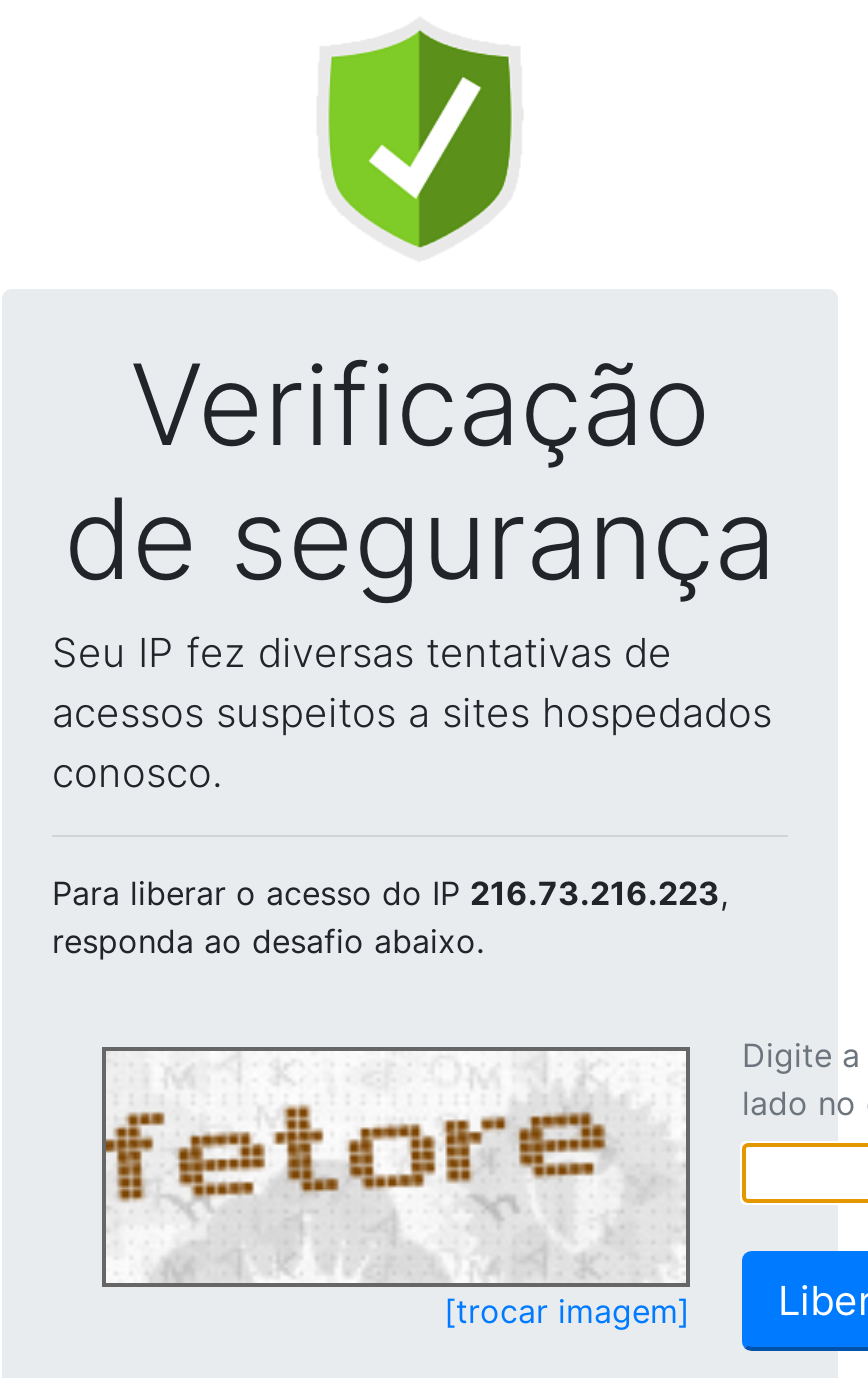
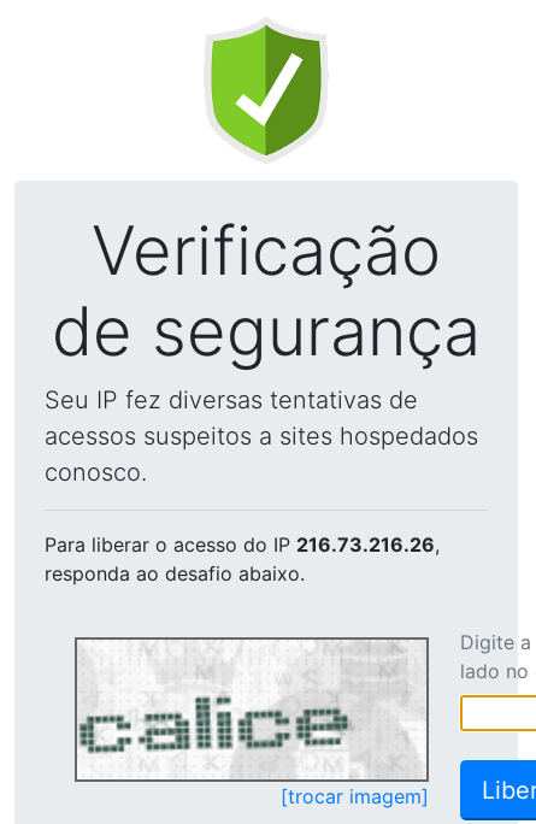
- Para liberar o acesso do IP 216.73.216.223,
+ Para liberar o acesso do IP 216.73.216.26,

- [image]
+ [image]
